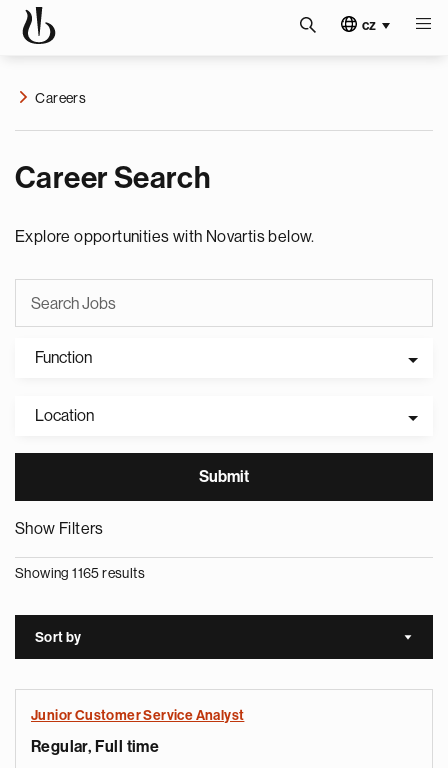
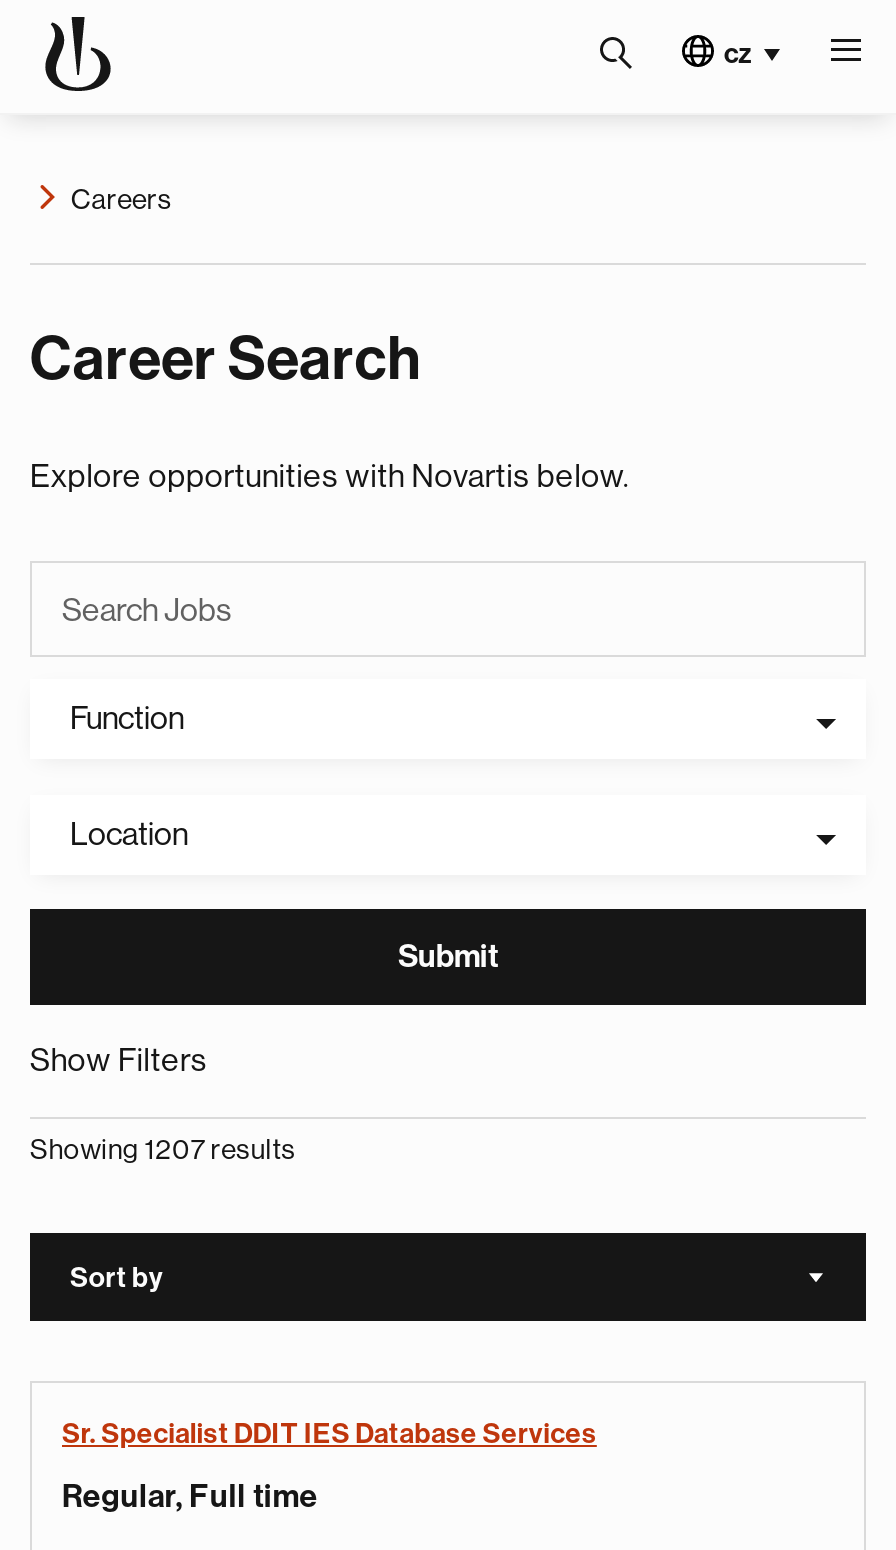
- Showing 1165 results
+ Showing 1207 results

- Junior Customer Service Analyst
+ Sr. Specialist DDIT IES Database Services
